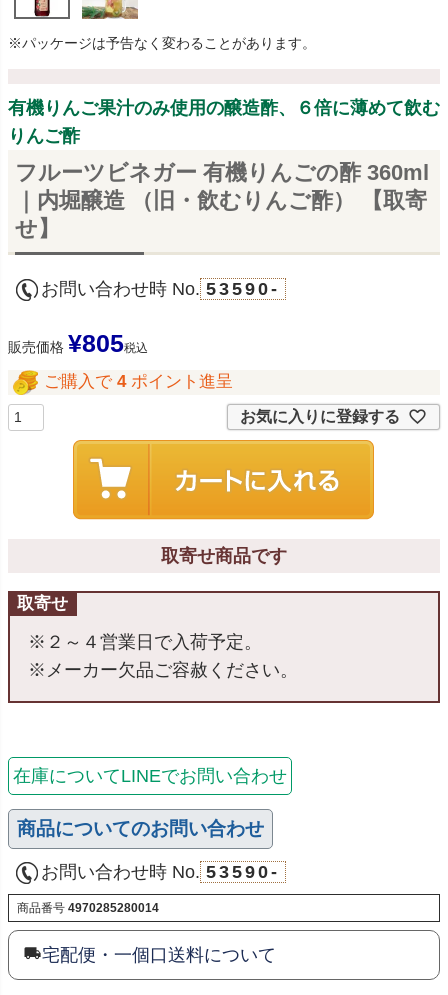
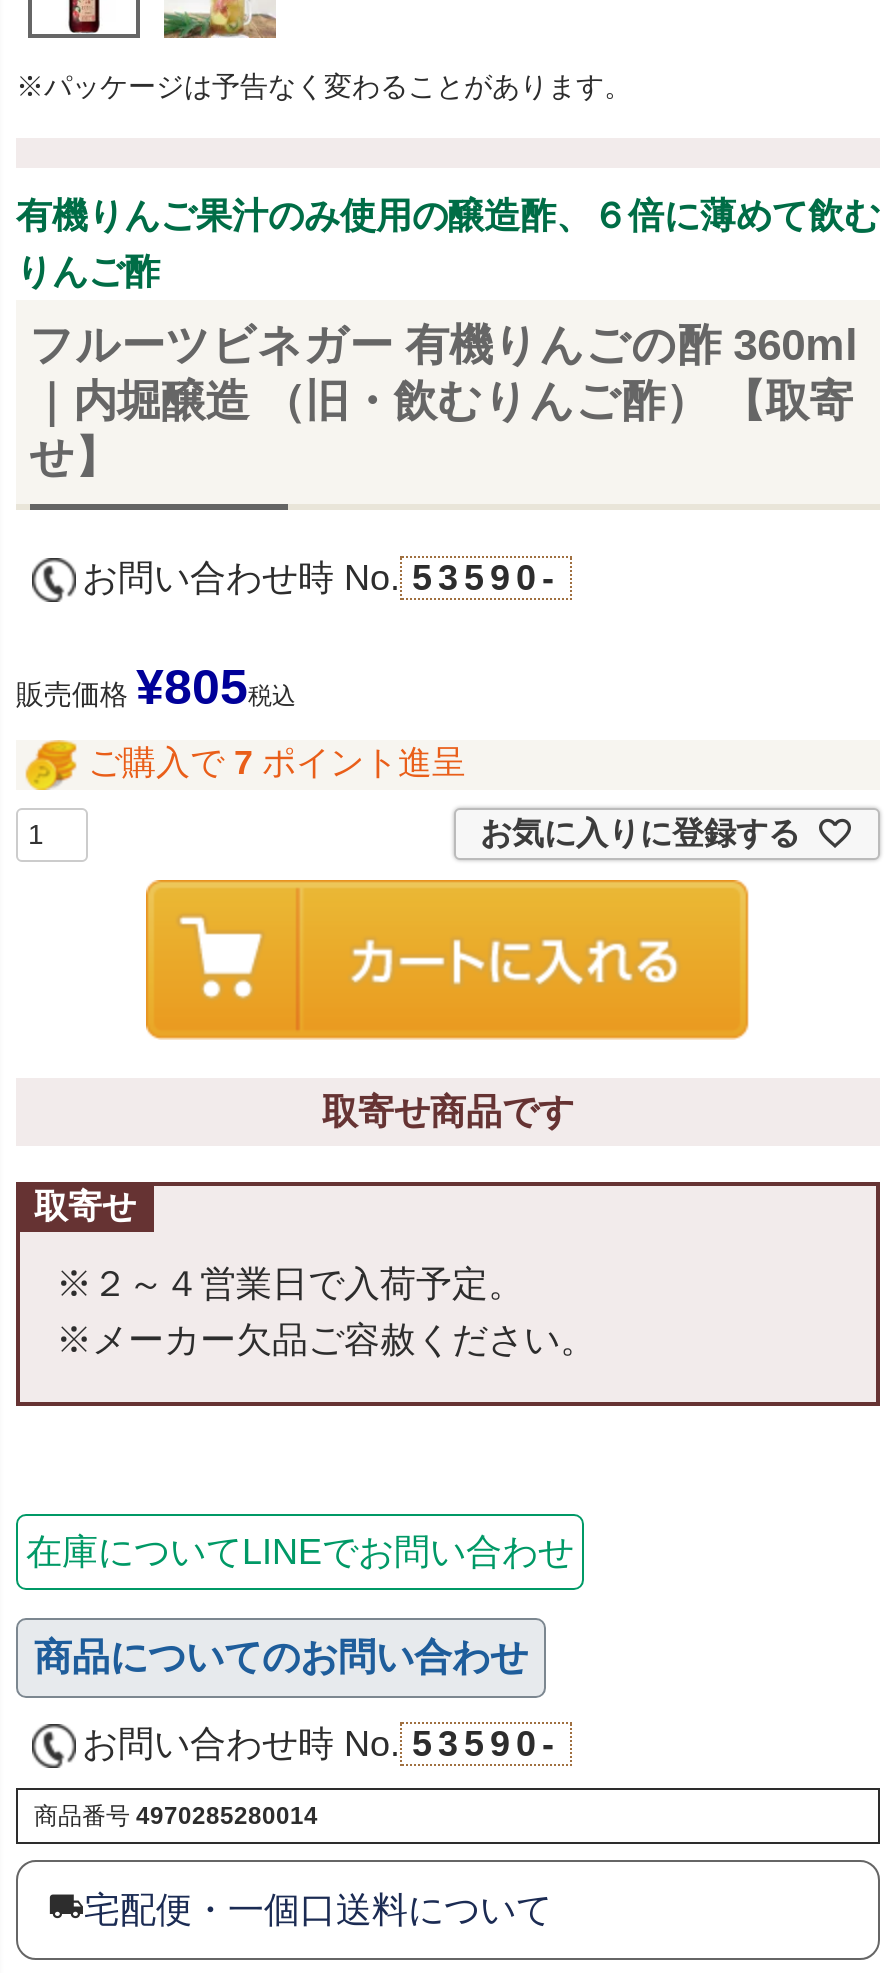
- ご購入で 4 ポイント進呈
+ ご購入で 7 ポイント進呈
